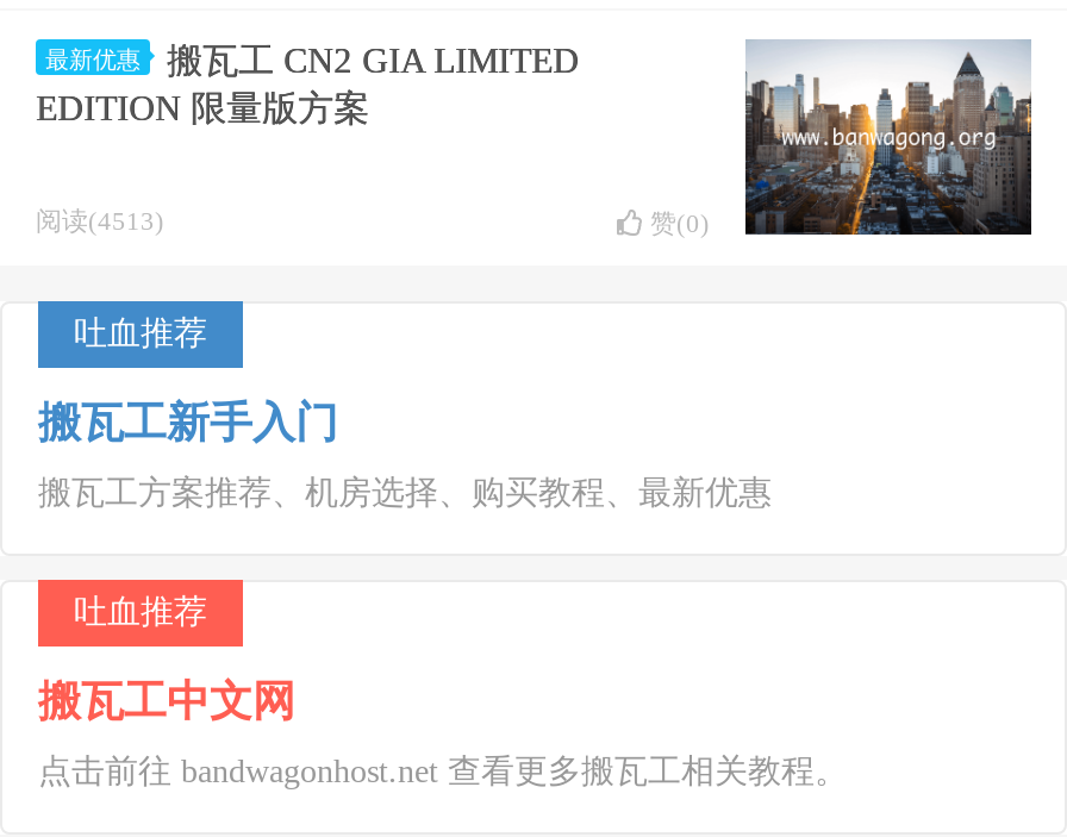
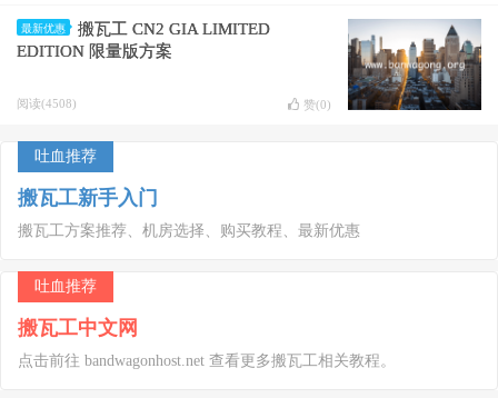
- 阅读(4513)
+ 阅读(4508)
